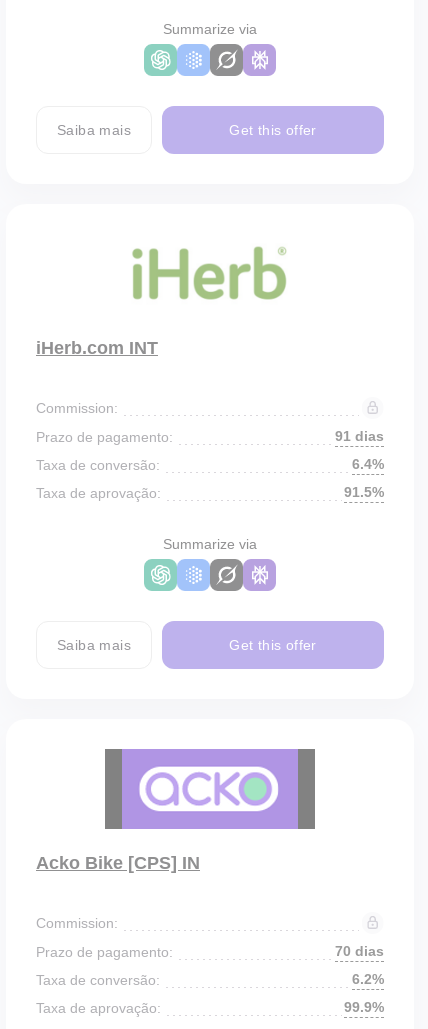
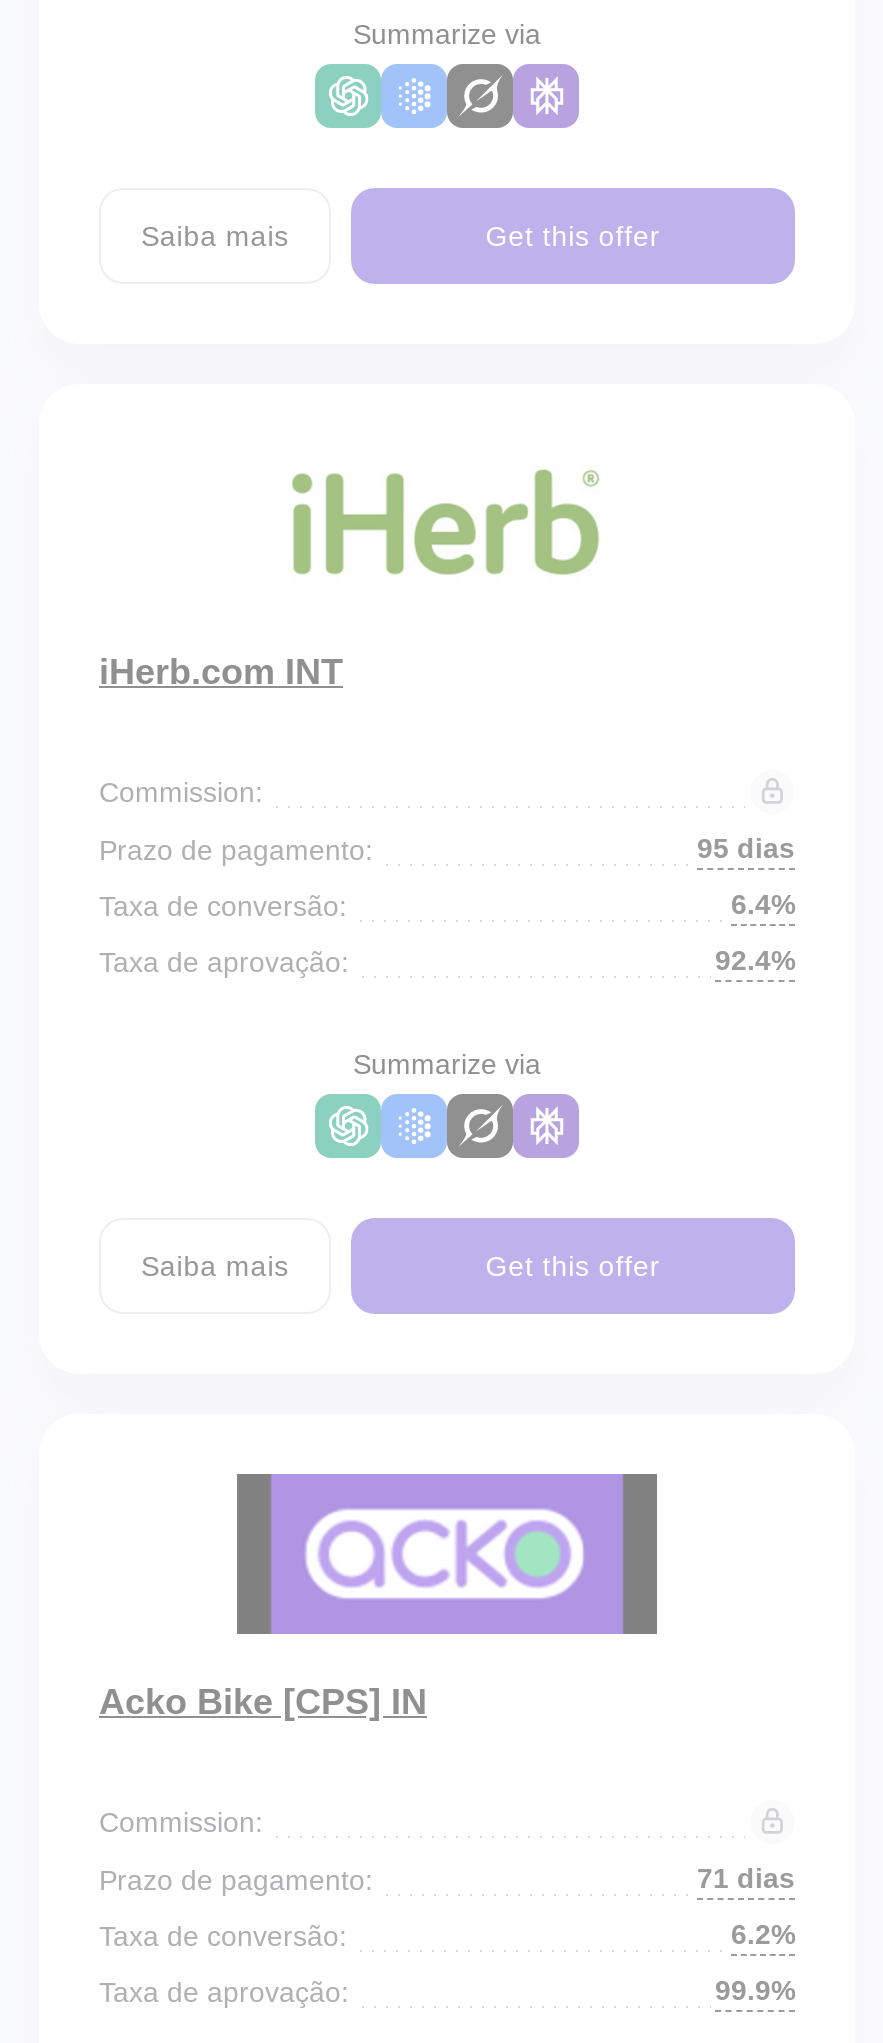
- 91 dias
+ 95 dias

- 91.5%
+ 92.4%

- 70 dias
+ 71 dias
